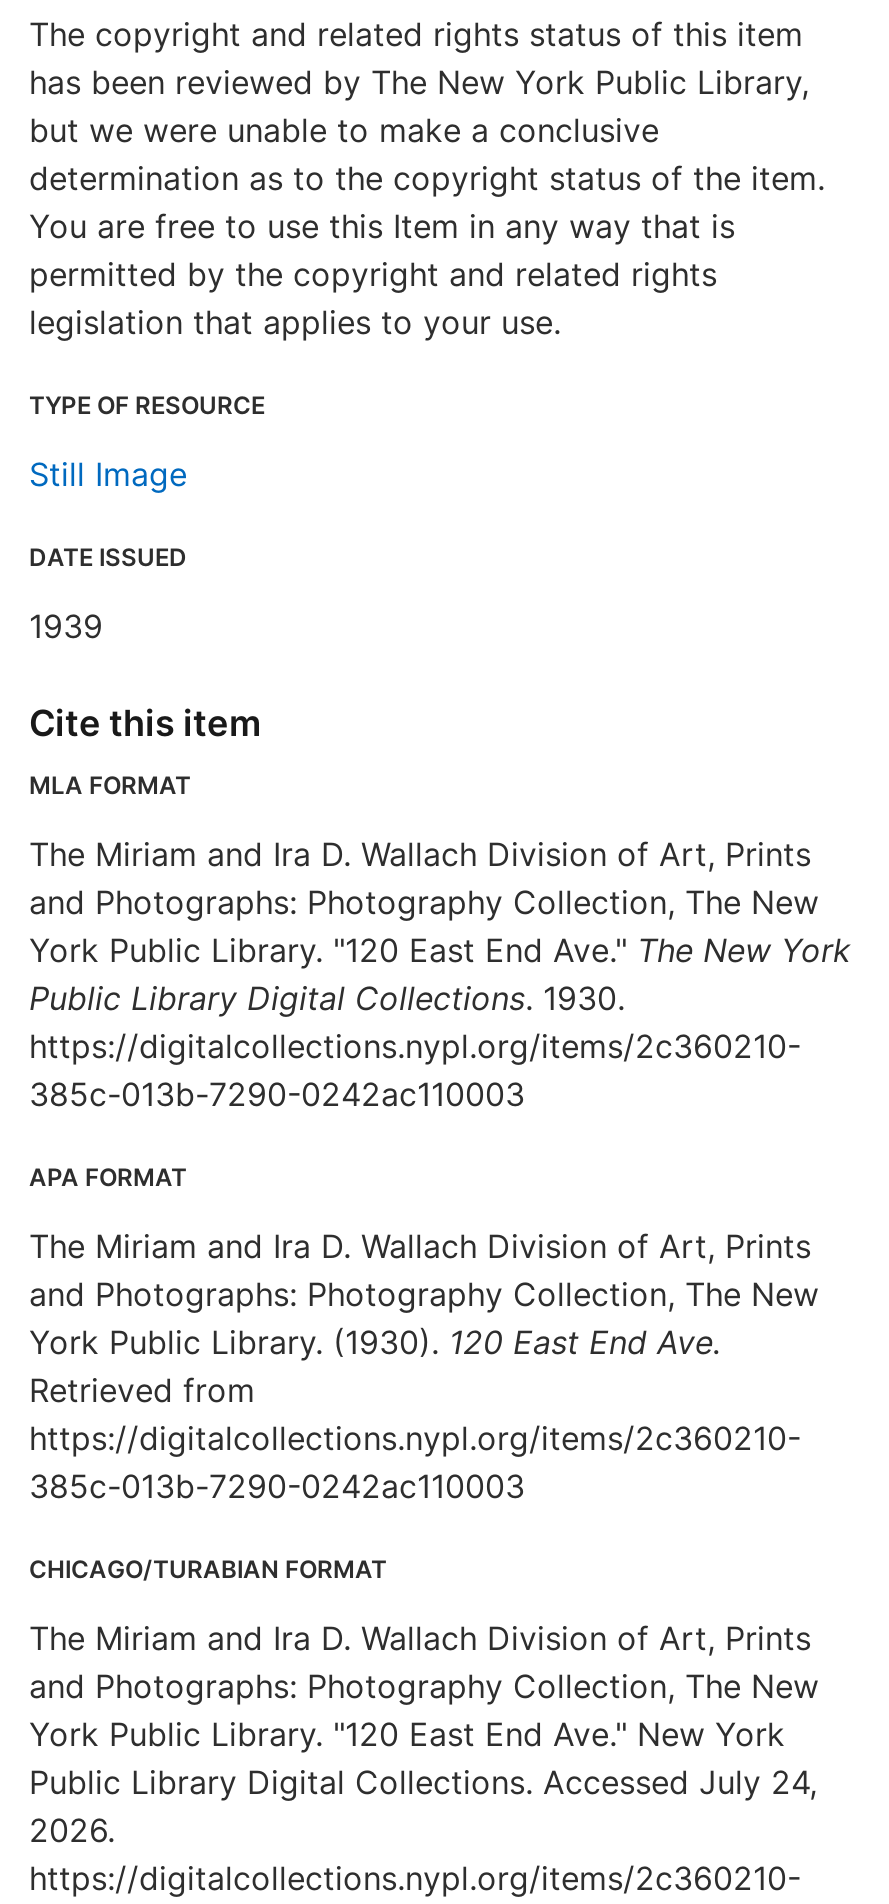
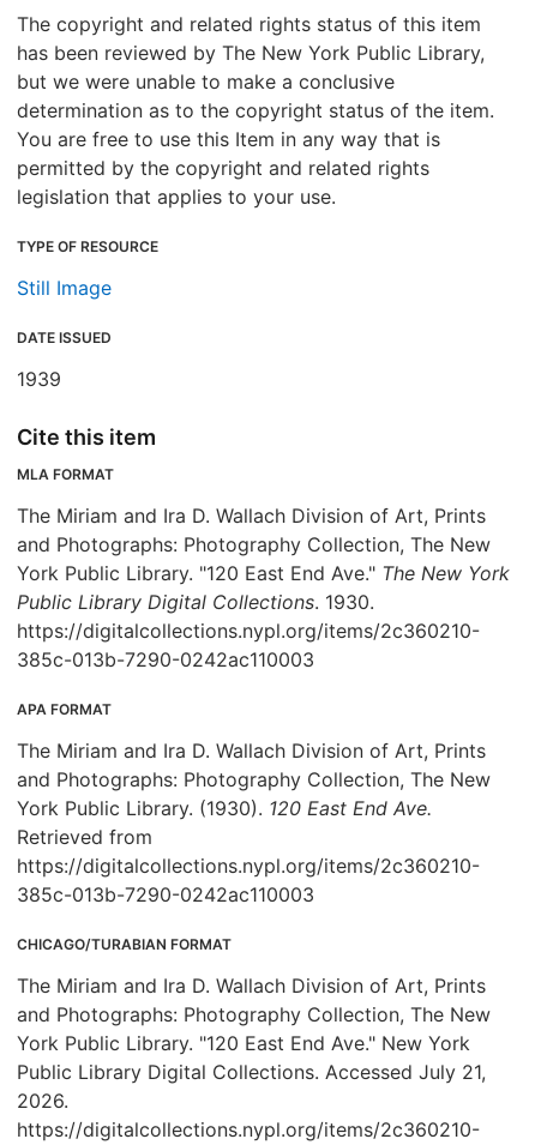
- Public Library Digital Collections. Accessed July 24,
+ Public Library Digital Collections. Accessed July 21,
